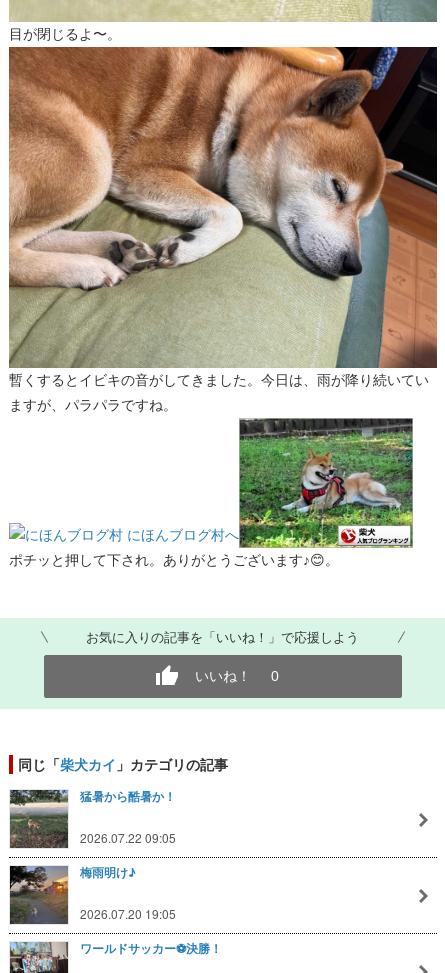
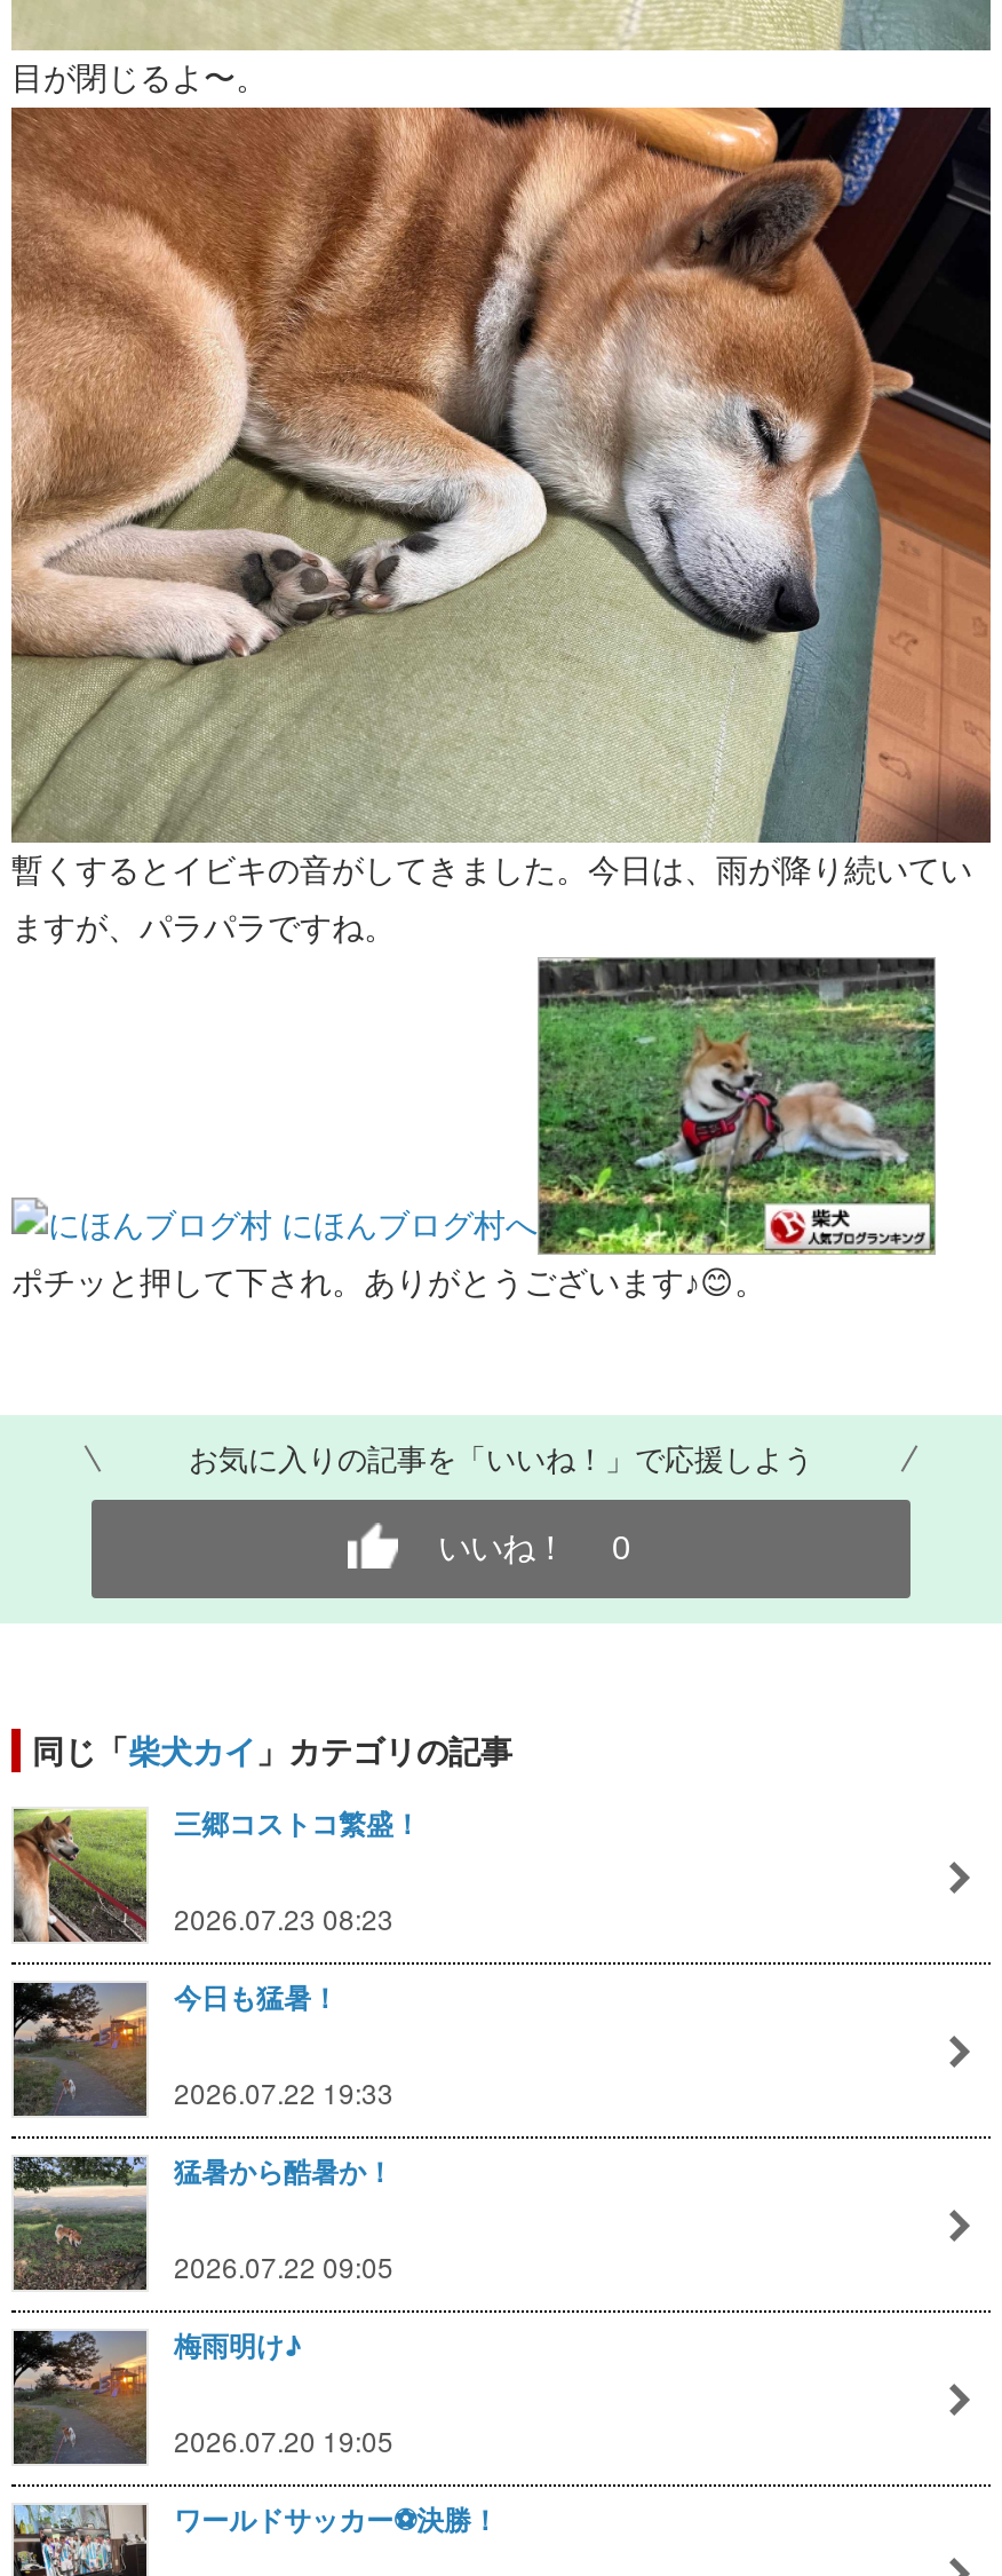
+ [image]
+ 三郷コストコ繁盛！
+ 2026.07.23 08:23
+ 今日も猛暑！
+ 2026.07.22 19:33
